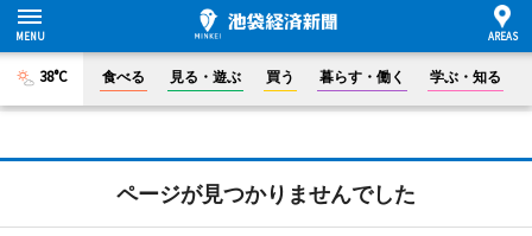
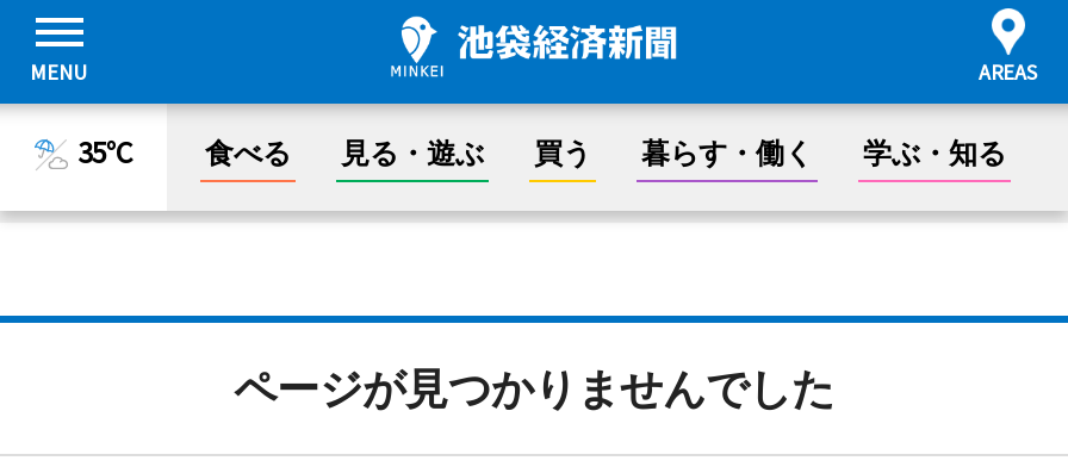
- 38°C 食べる 見る・遊ぶ 買う 暮らす・働く 学ぶ・知る
+ 35°C 食べる 見る・遊ぶ 買う 暮らす・働く 学ぶ・知る
